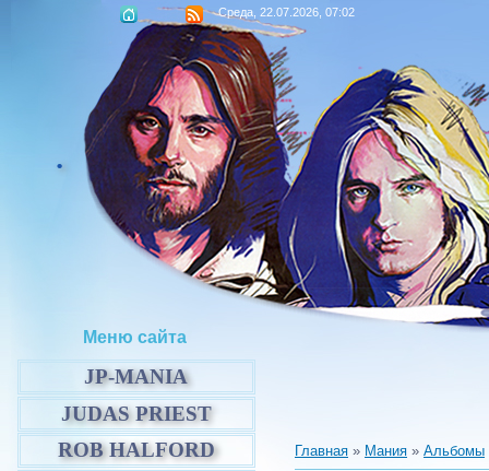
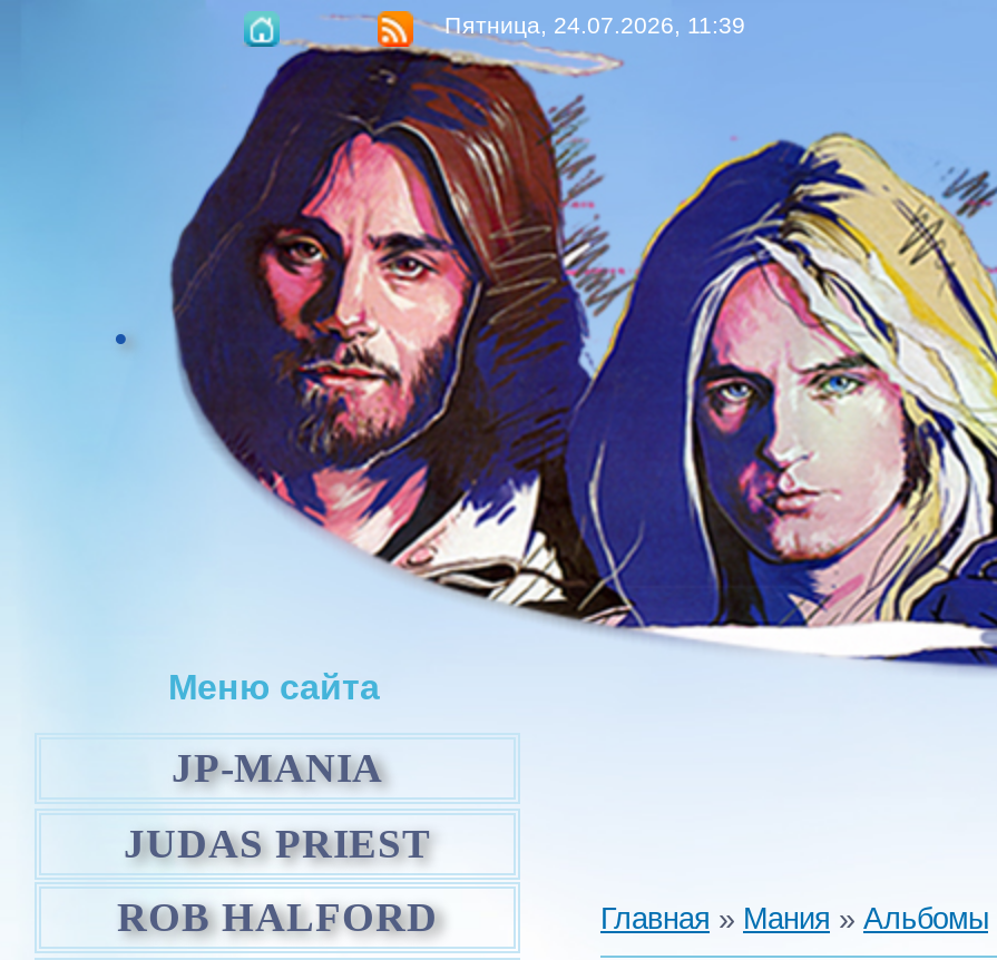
- Среда, 22.07.2026, 07:02
+ Пятница, 24.07.2026, 11:39
